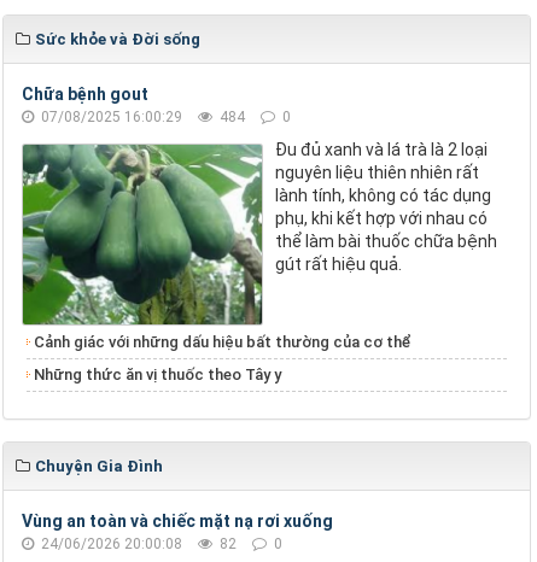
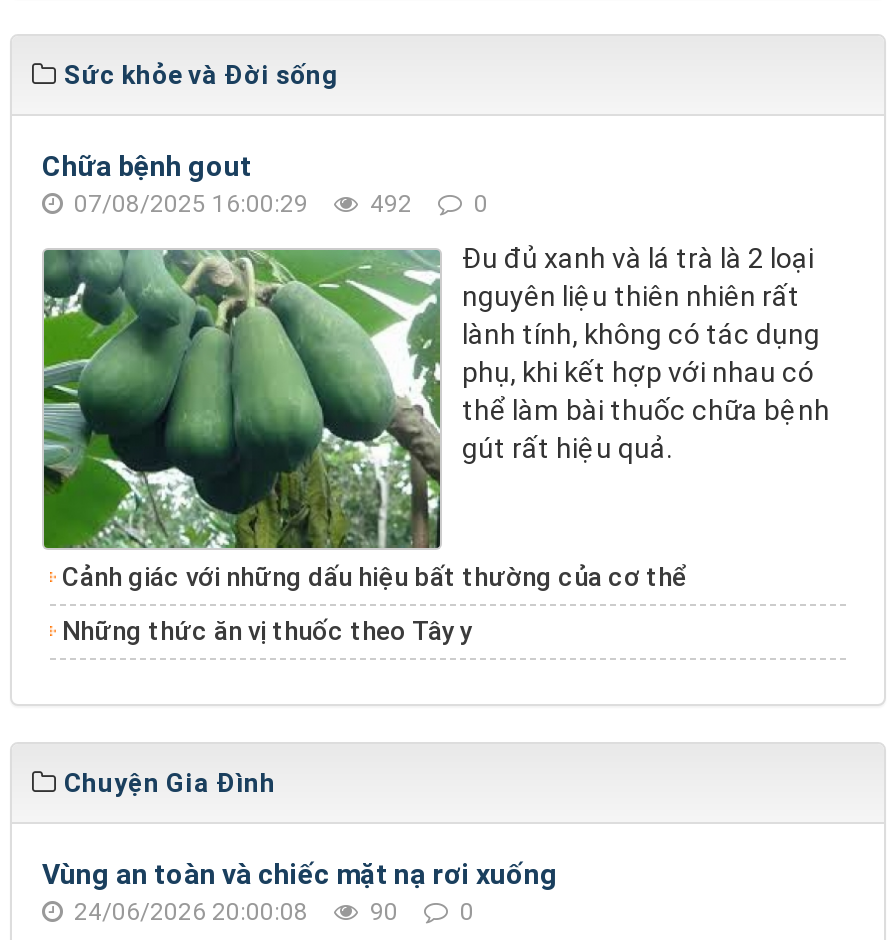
- 07/08/2025 16:00:29 484 0
+ 07/08/2025 16:00:29 492 0

- 24/06/2026 20:00:08 82 0
+ 24/06/2026 20:00:08 90 0
